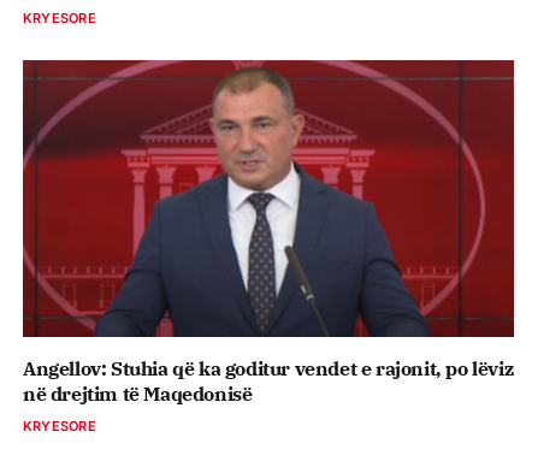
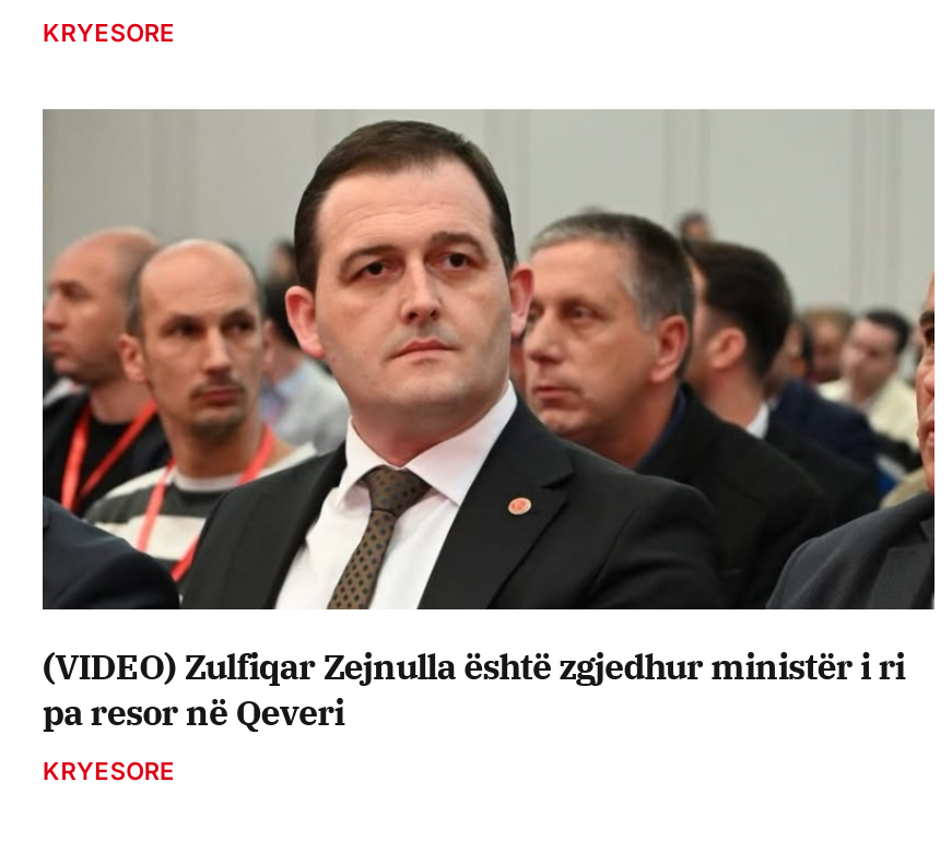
- [image]
- Angellov: Stuhia që ka goditur vendet e rajonit, po lëviz
- në drejtim të Maqedonisë
+ [image]
+ (VIDEO) Zulfiqar Zejnulla është zgjedhur ministër i ri
+ pa resor në Qeveri
